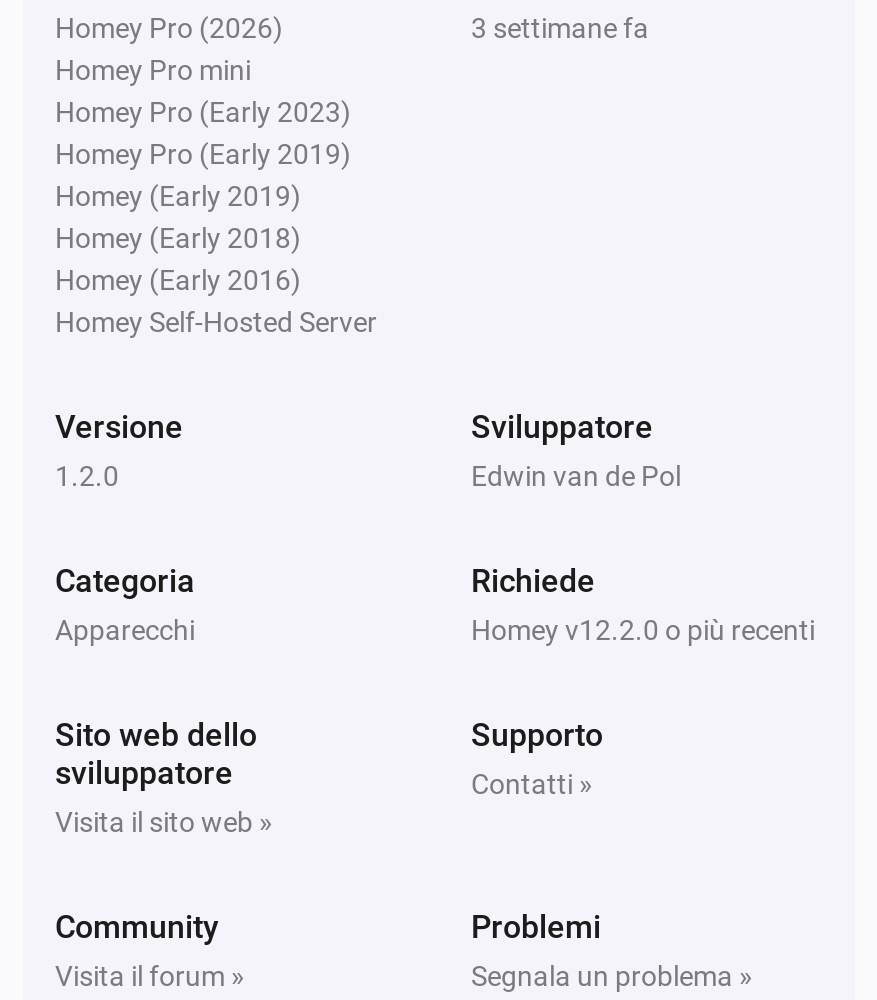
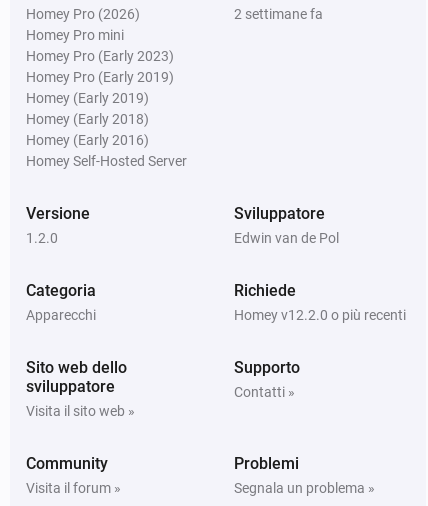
- 3 settimane fa
+ 2 settimane fa
